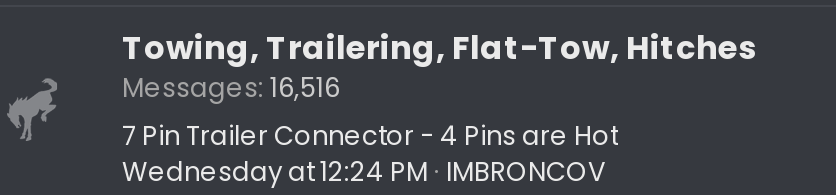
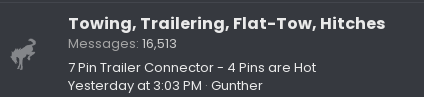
- Messages 16,516
+ Messages 16,513

- Wednesday at 12:24 PM IMBRONCOV
+ Yesterday at 3:03 PM Gunther
